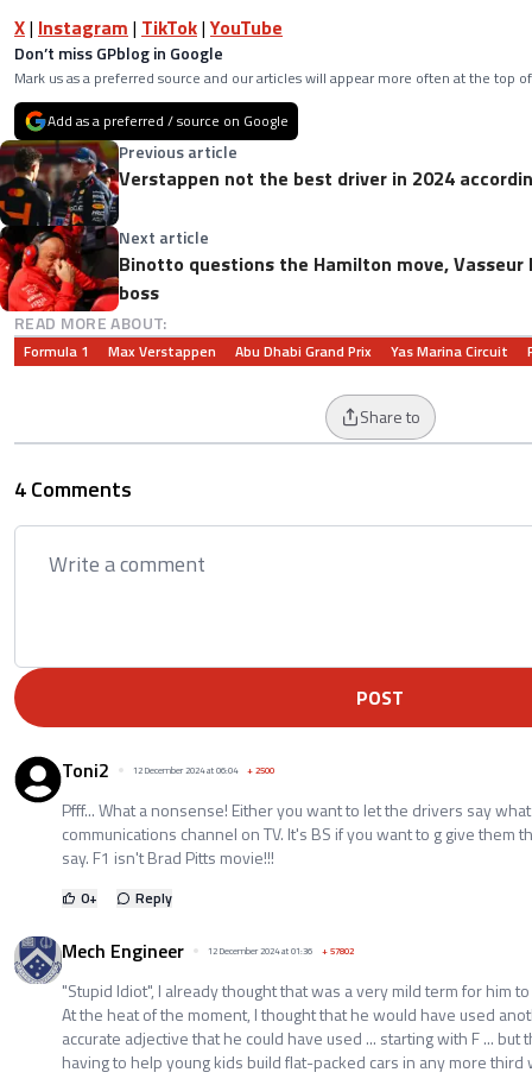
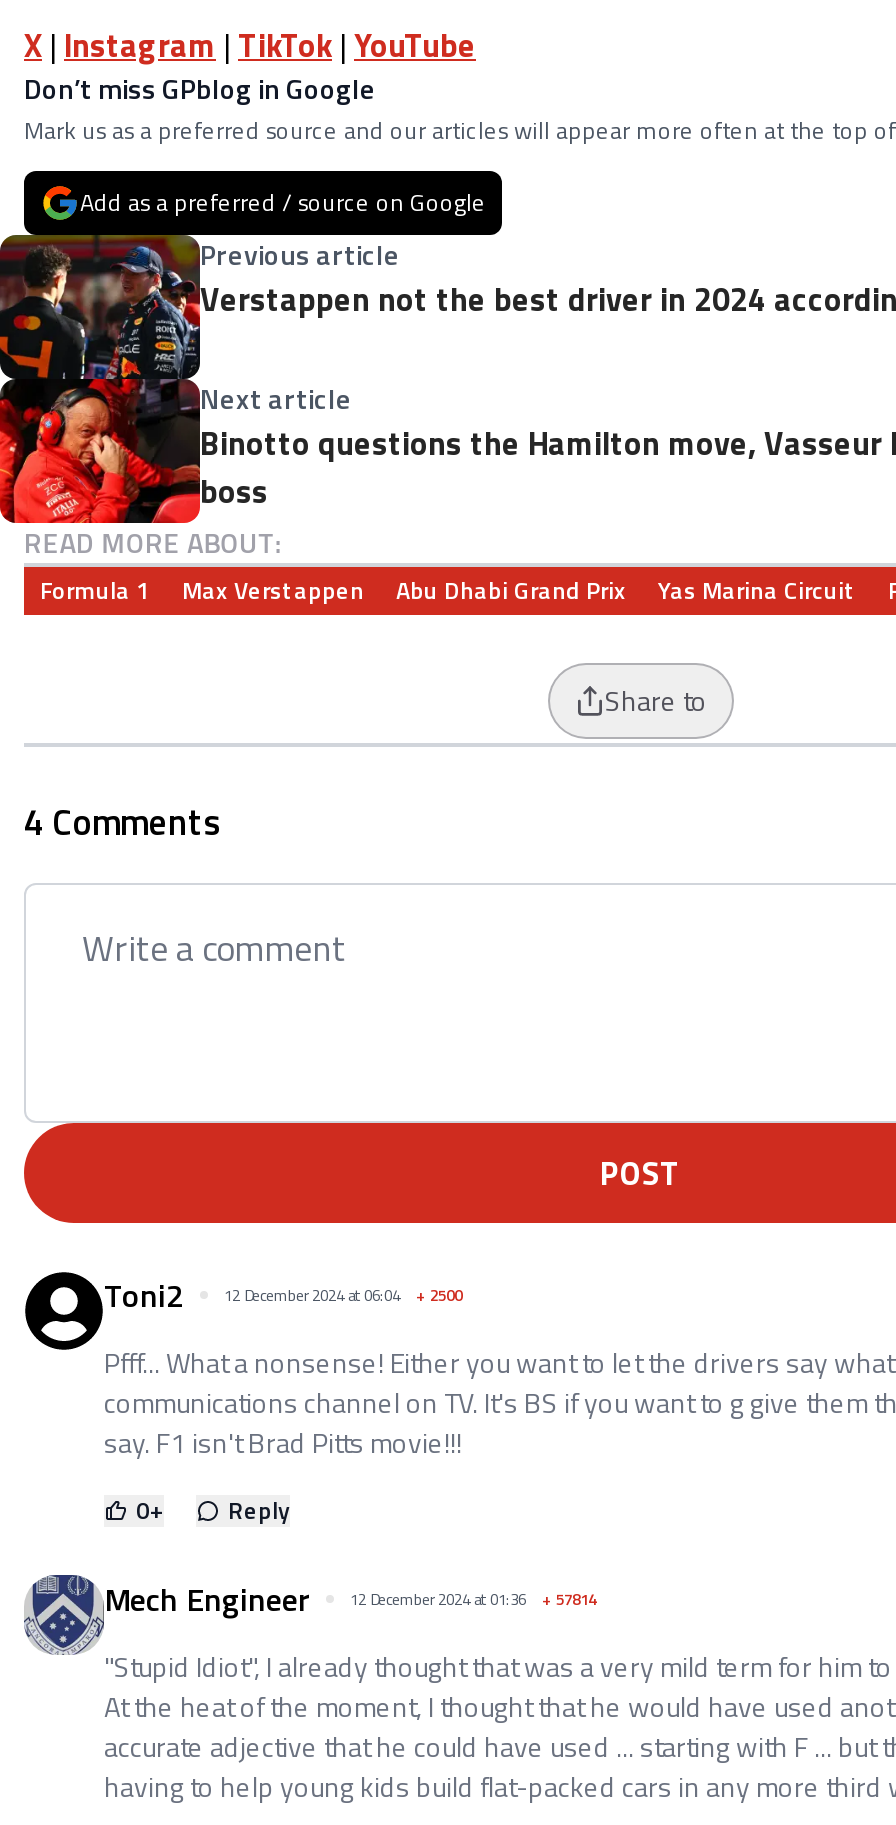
- Mech Engineer 12 December 2024 at 01:36 + 57802
+ Mech Engineer 12 December 2024 at 01:36 + 57814
